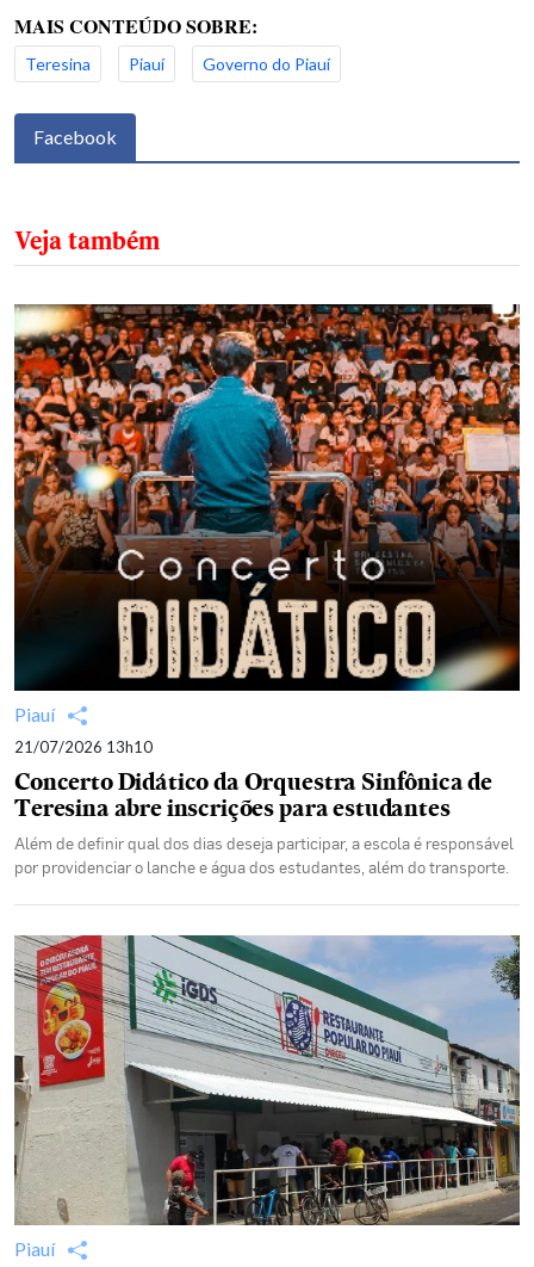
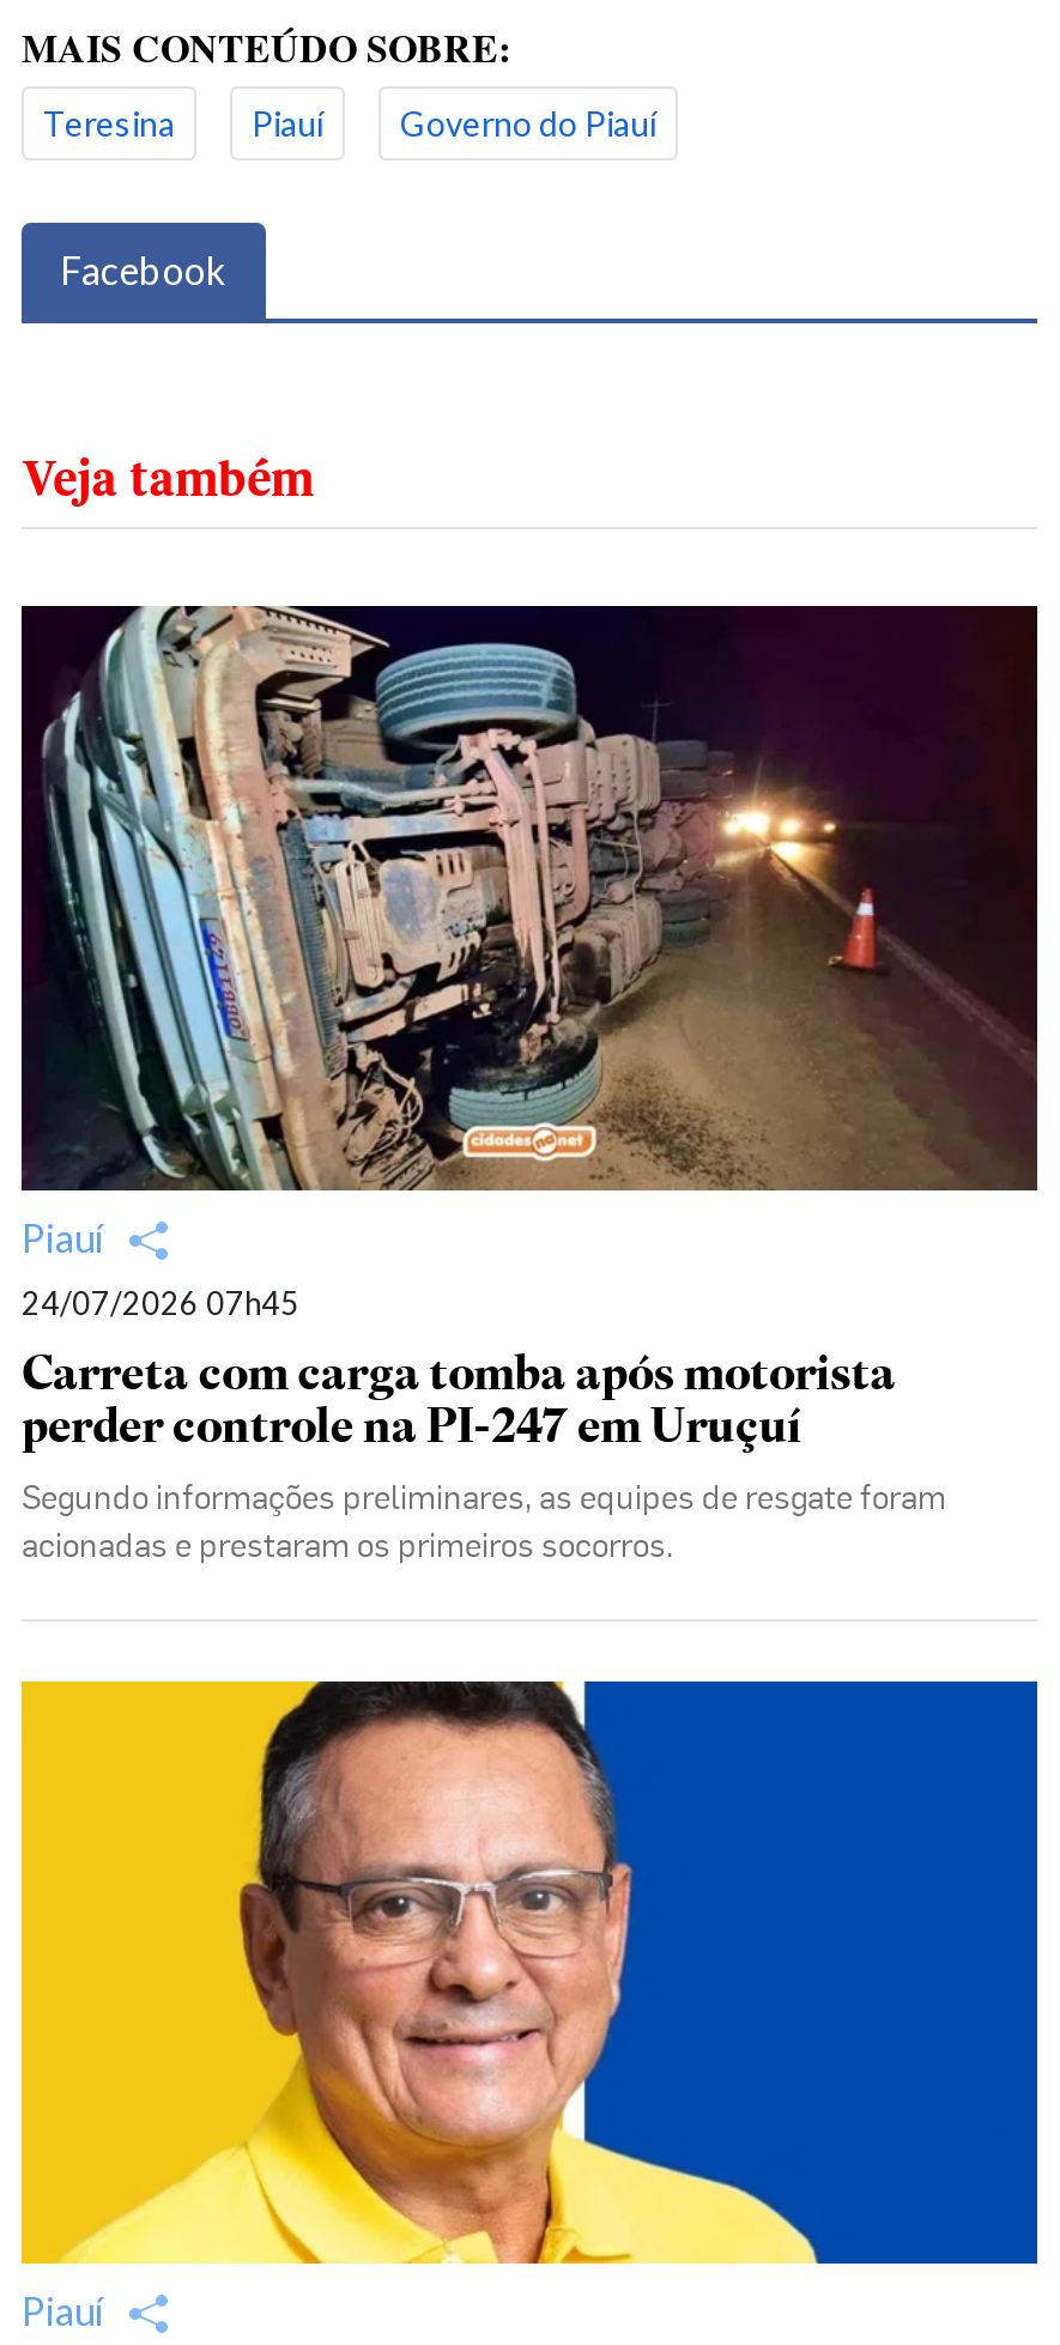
- [image]
- 21/07/2026 13h10
- Concerto Didático da Orquestra Sinfônica de
- Teresina abre inscrições para estudantes
- Além de definir qual dos dias deseja participar, a escola é responsável
- por providenciar o lanche e água dos estudantes, além do transporte.
+ [image]
+ 24/07/2026 07h45
+ Carreta com carga tomba após motorista
+ perder controle na PI-247 em Uruçuí
+ Segundo informações preliminares, as equipes de resgate foram
+ acionadas e prestaram os primeiros socorros.

- [image]
+ [image]
